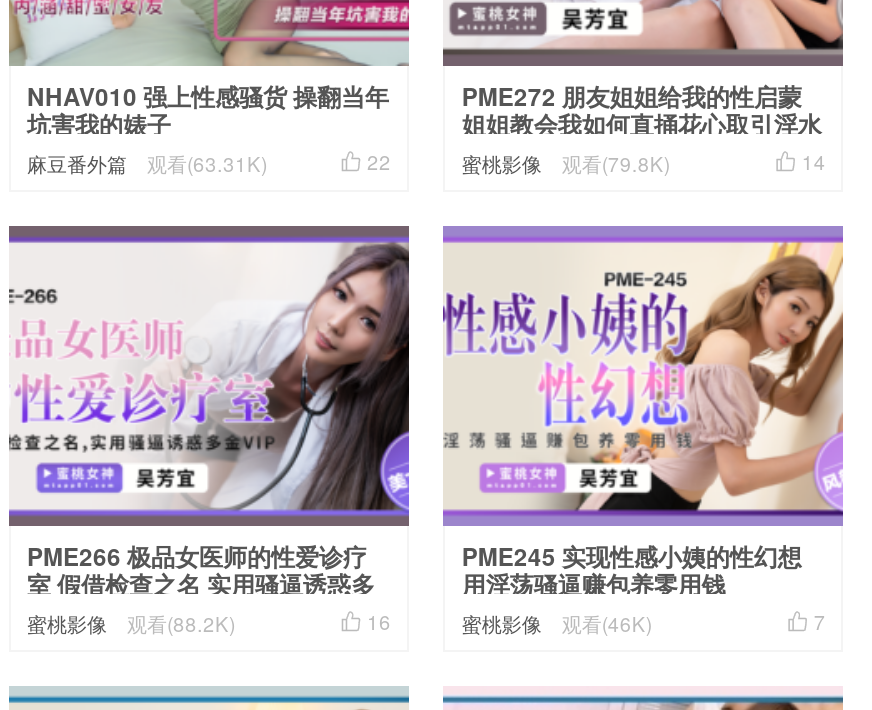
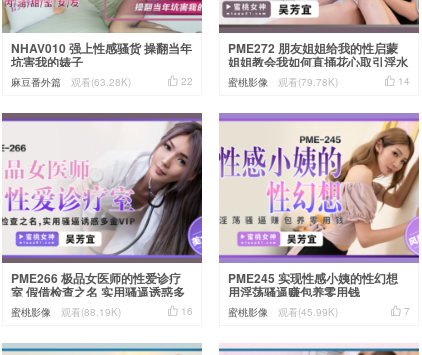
- 麻豆番外篇 观看(63.31K)
+ 麻豆番外篇 观看(63.28K)

- 蜜桃影像 观看(79.8K)
+ 蜜桃影像 观看(79.78K)

- 观看(88.2K)
+ 观看(88.19K)

- 蜜桃影像 观看(46K)
+ 蜜桃影像 观看(45.99K)
